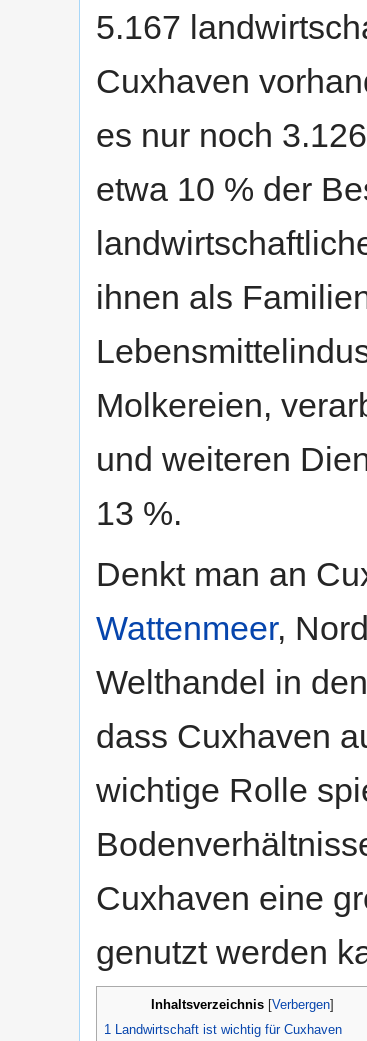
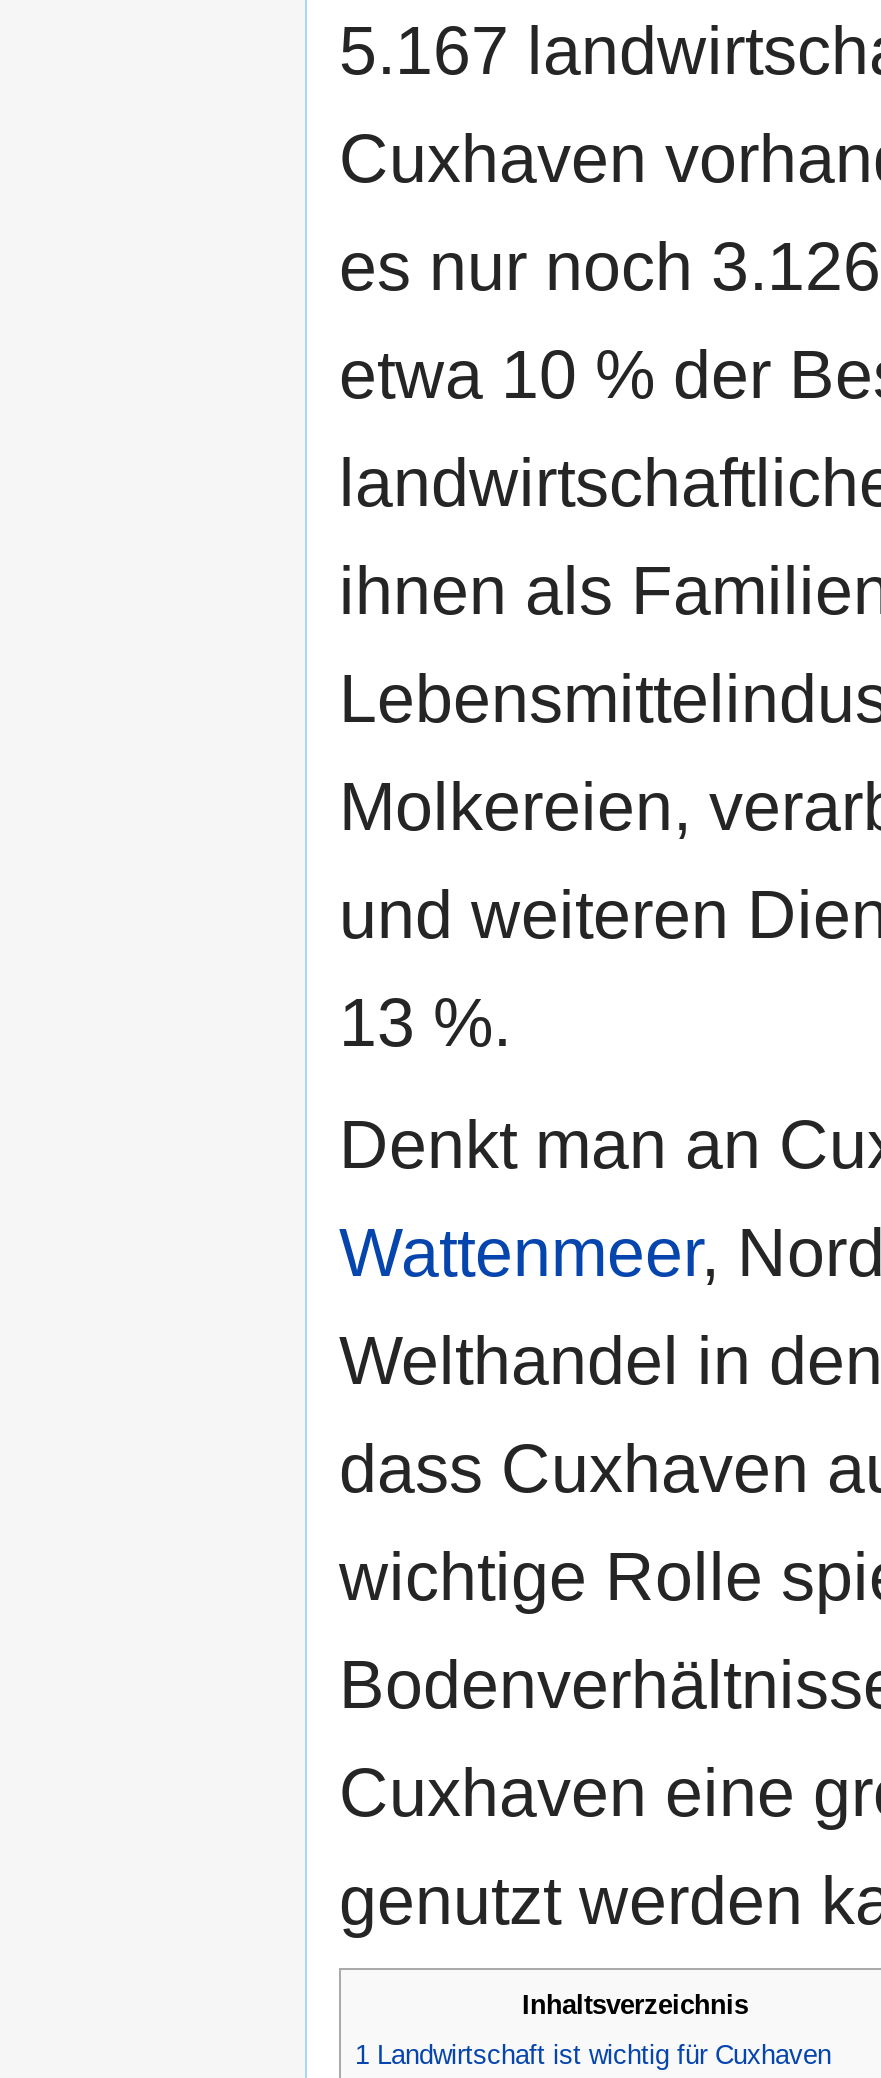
- Inhaltsverzeichnis [Verbergen]
+ Inhaltsverzeichnis
